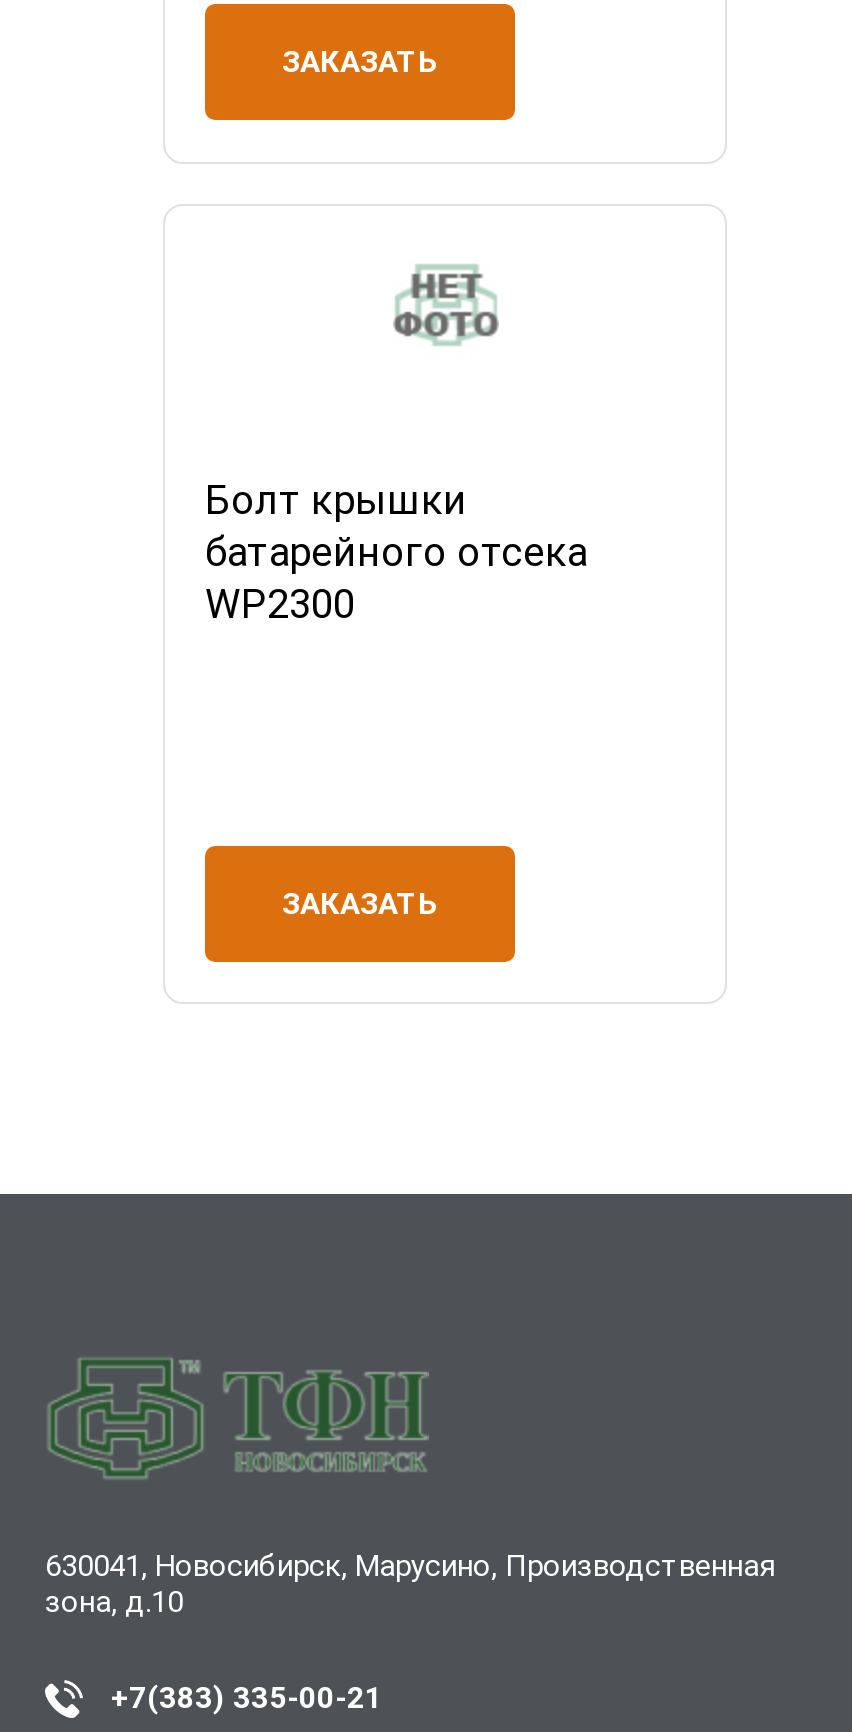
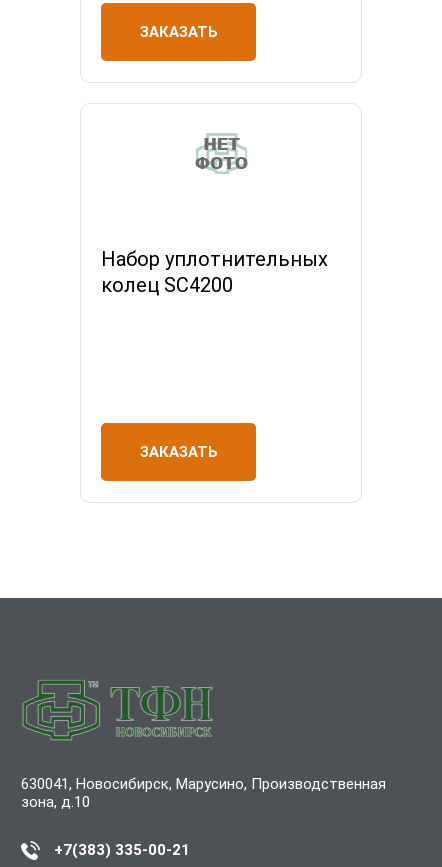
- Болт крышки
- батарейного отсека
- WP2300
+ Набор уплотнительных
+ колец SC4200
